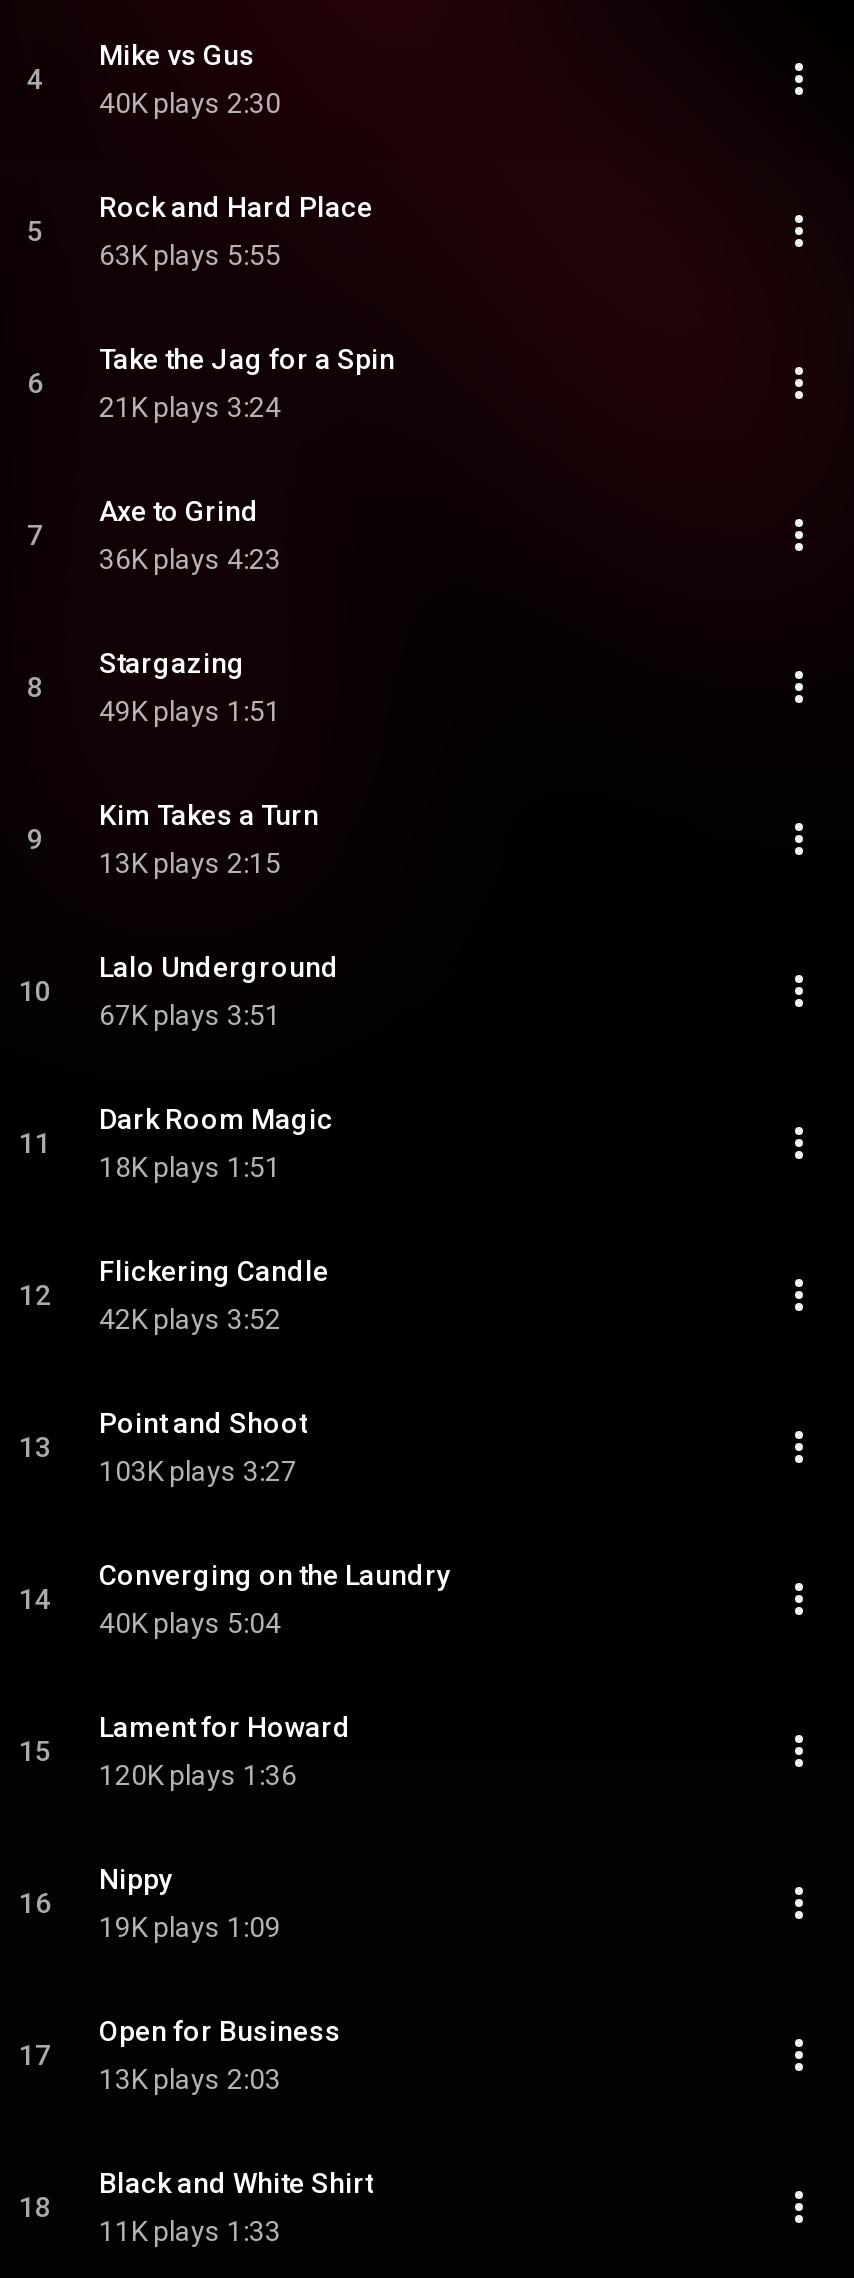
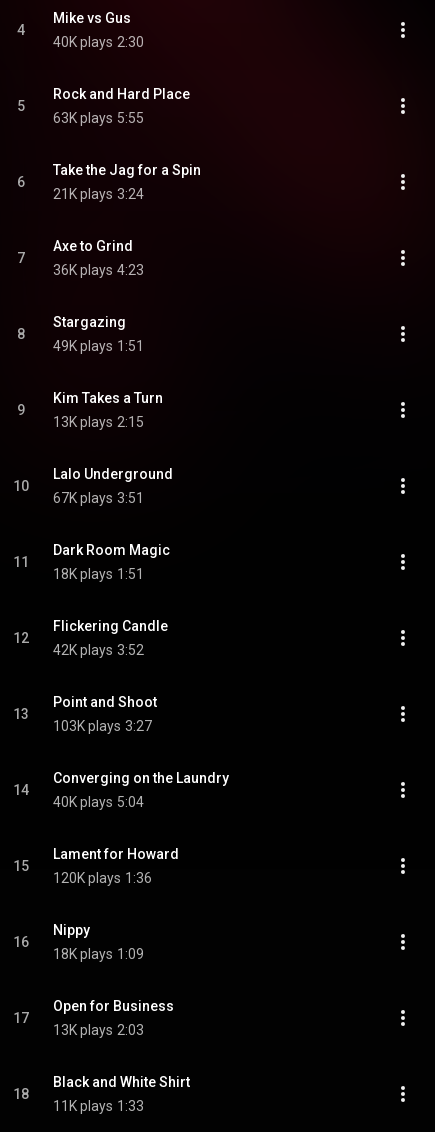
- 19K plays 1:09
+ 18K plays 1:09
